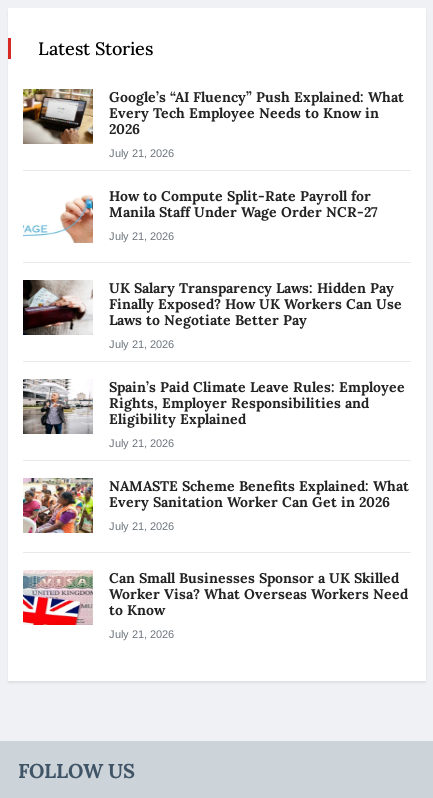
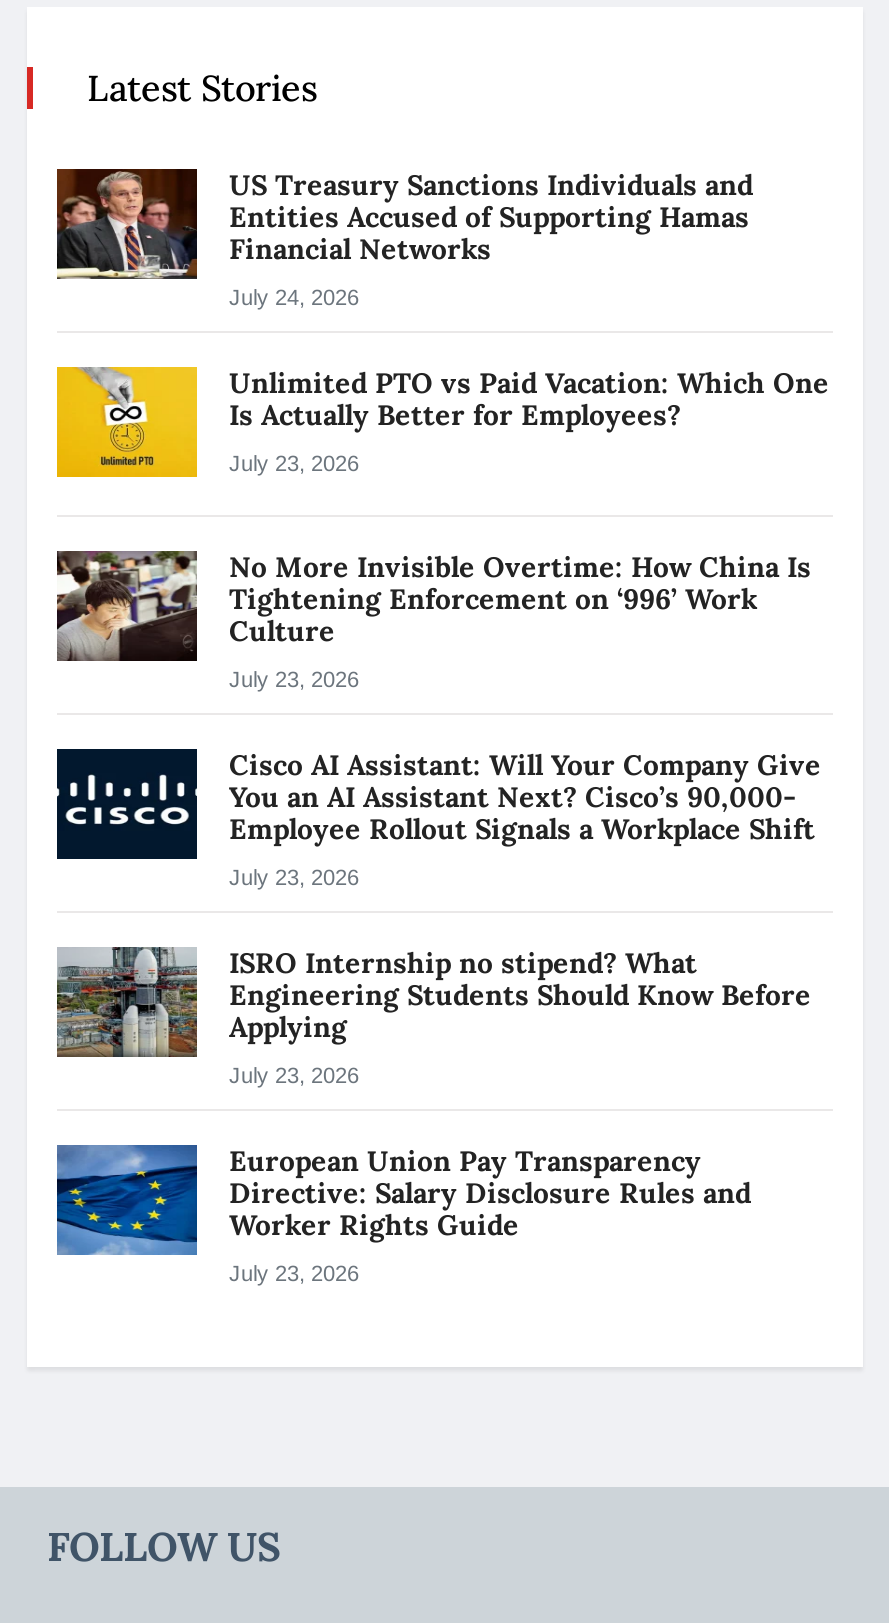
- [image]
- Google’s “AI Fluency” Push Explained: What
- Every Tech Employee Needs to Know in
- 2026
+ [image]
+ US Treasury Sanctions Individuals and
+ Entities Accused of Supporting Hamas
+ Financial Networks

- July 21, 2026
+ July 24, 2026

- [image]
- How to Compute Split-Rate Payroll for
- Manila Staff Under Wage Order NCR-27
+ [image]
+ Unlimited PTO vs Paid Vacation: Which One
+ Is Actually Better for Employees?

- July 21, 2026
+ July 23, 2026

- [image]
- UK Salary Transparency Laws: Hidden Pay
- Finally Exposed? How UK Workers Can Use
- Laws to Negotiate Better Pay
+ [image]
+ No More Invisible Overtime: How China Is
+ Tightening Enforcement on ‘996’ Work
+ Culture

- July 21, 2026
+ July 23, 2026

- [image]
- Spain’s Paid Climate Leave Rules: Employee
- Rights, Employer Responsibilities and
- Eligibility Explained
+ [image]
+ Cisco AI Assistant: Will Your Company Give
+ You an AI Assistant Next? Cisco’s 90,000-
+ Employee Rollout Signals a Workplace Shift

- July 21, 2026
+ July 23, 2026

- [image]
- NAMASTE Scheme Benefits Explained: What
- Every Sanitation Worker Can Get in 2026
+ [image]
+ ISRO Internship no stipend? What
+ Engineering Students Should Know Before
+ Applying

- July 21, 2026
+ July 23, 2026

- [image]
- Can Small Businesses Sponsor a UK Skilled
- Worker Visa? What Overseas Workers Need
- to Know
+ [image]
+ European Union Pay Transparency
+ Directive: Salary Disclosure Rules and
+ Worker Rights Guide

- July 21, 2026
+ July 23, 2026
